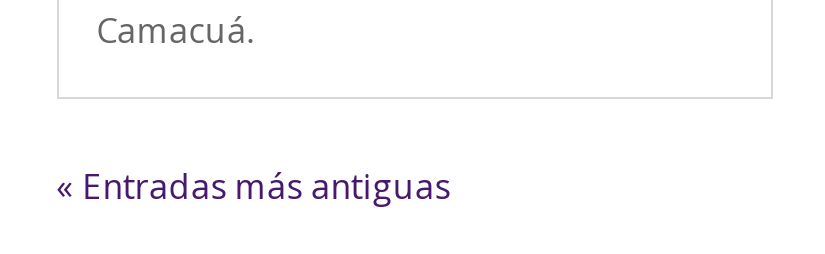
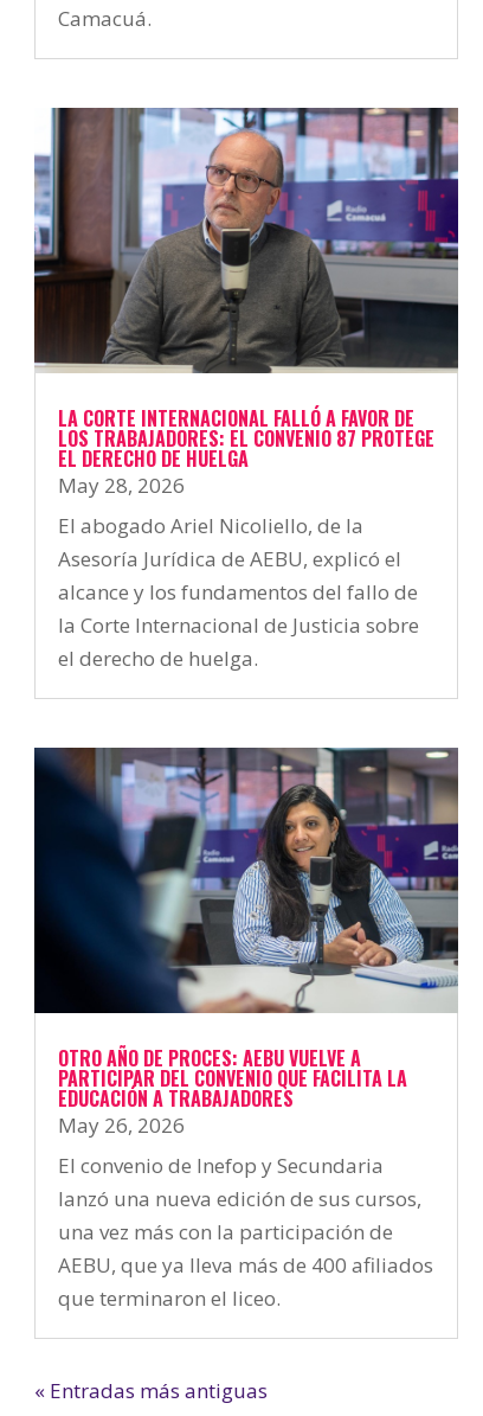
+ [image]
+ LA CORTE INTERNACIONAL FALLÓ A FAVOR DE
+ LOS TRABAJADORES: EL CONVENIO 87 PROTEGE
+ EL DERECHO DE HUELGA
+ May 28, 2026
+ El abogado Ariel Nicoliello, de la
+ Asesoría Jurídica de AEBU, explicó el
+ alcance y los fundamentos del fallo de
+ la Corte Internacional de Justicia sobre
+ el derecho de huelga.

+ [image]
+ OTRO AÑO DE PROCES: AEBU VUELVE A
+ PARTICIPAR DEL CONVENIO QUE FACILITA LA
+ EDUCACIÓN A TRABAJADORES
+ May 26, 2026
+ El convenio de Inefop y Secundaria
+ lanzó una nueva edición de sus cursos,
+ una vez más con la participación de
+ AEBU, que ya lleva más de 400 afiliados
+ que terminaron el liceo.
